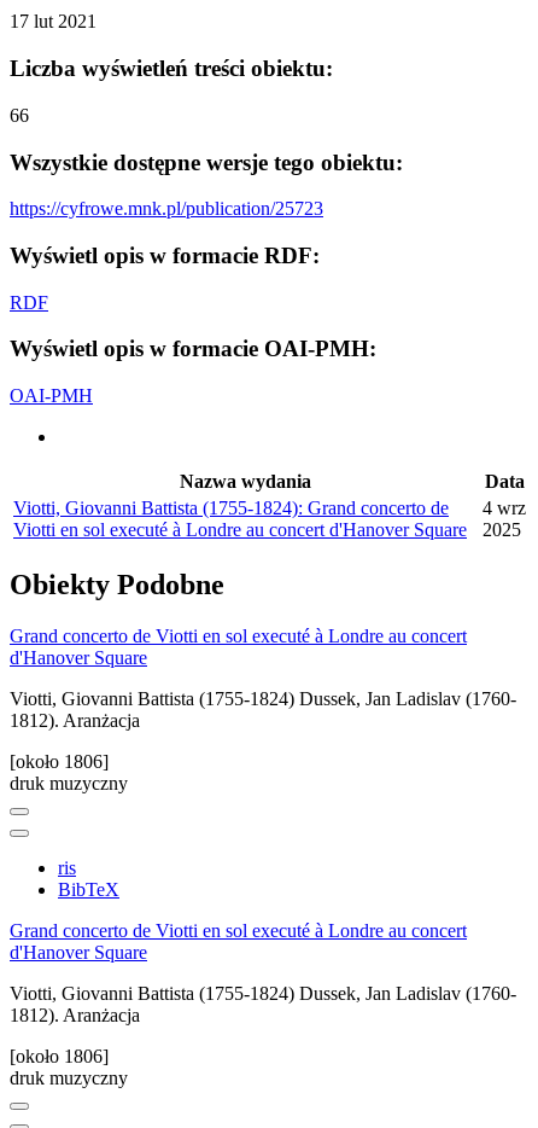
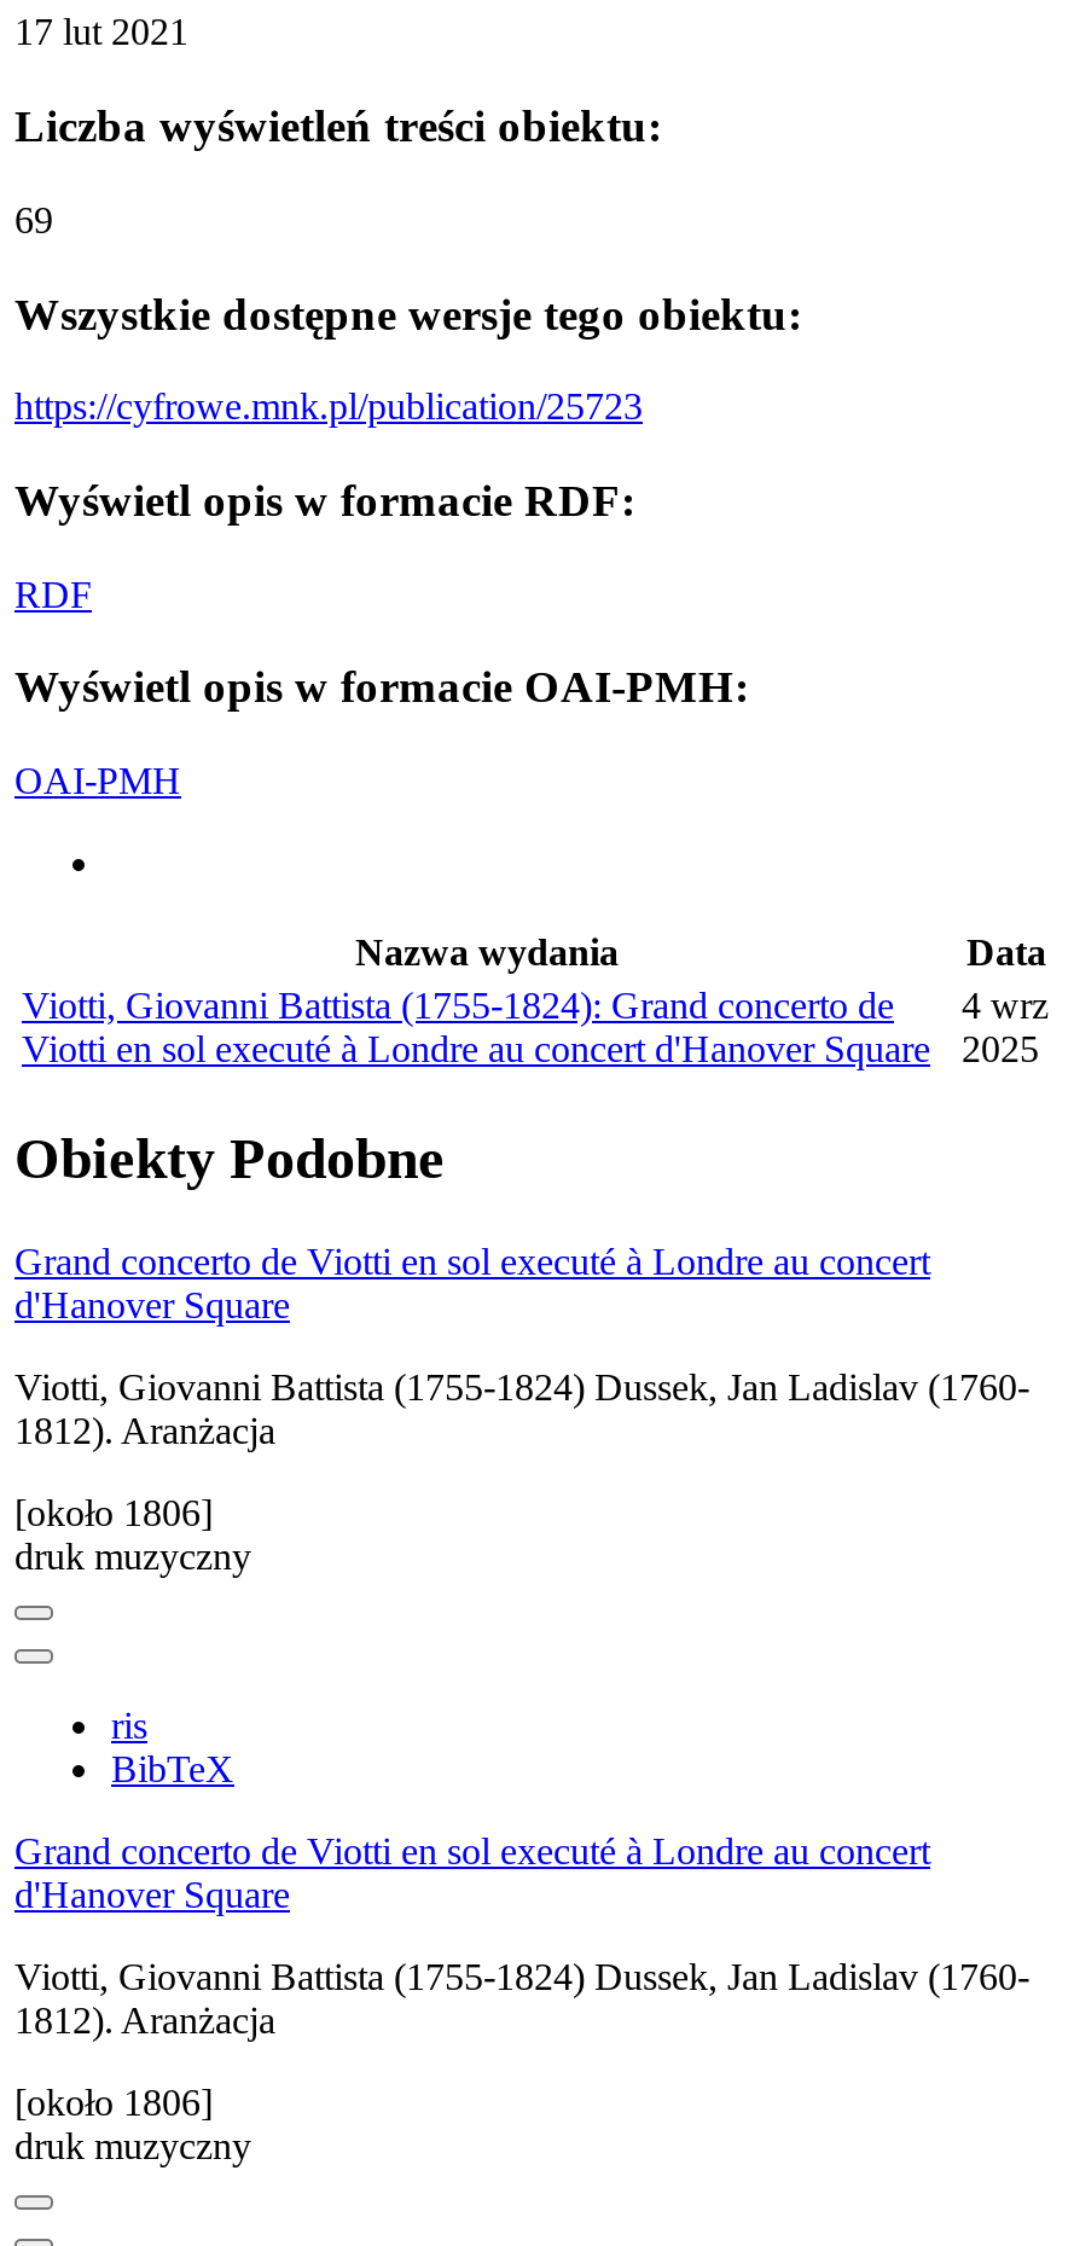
- 66
+ 69
